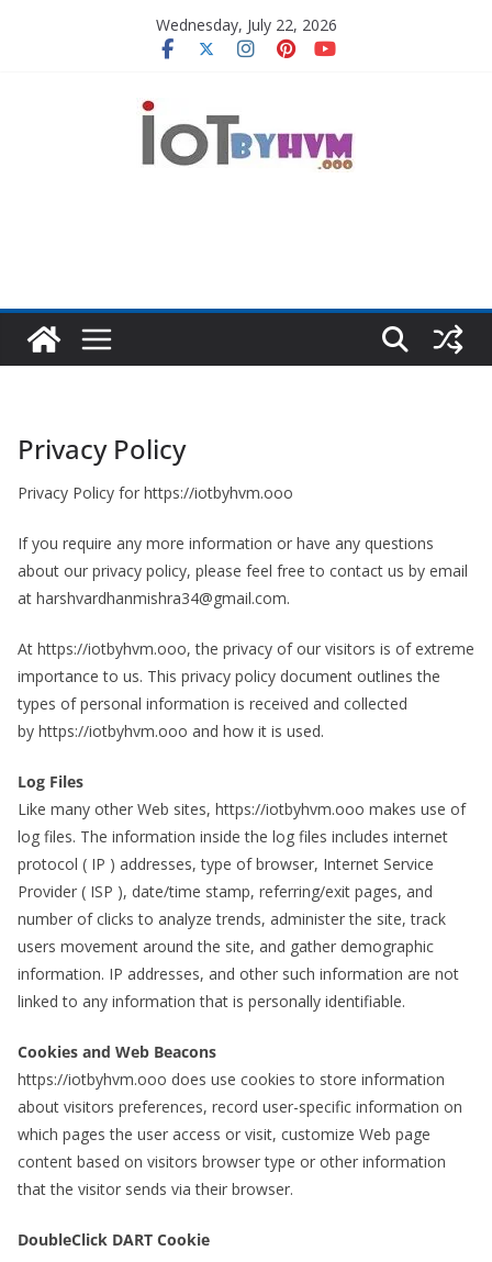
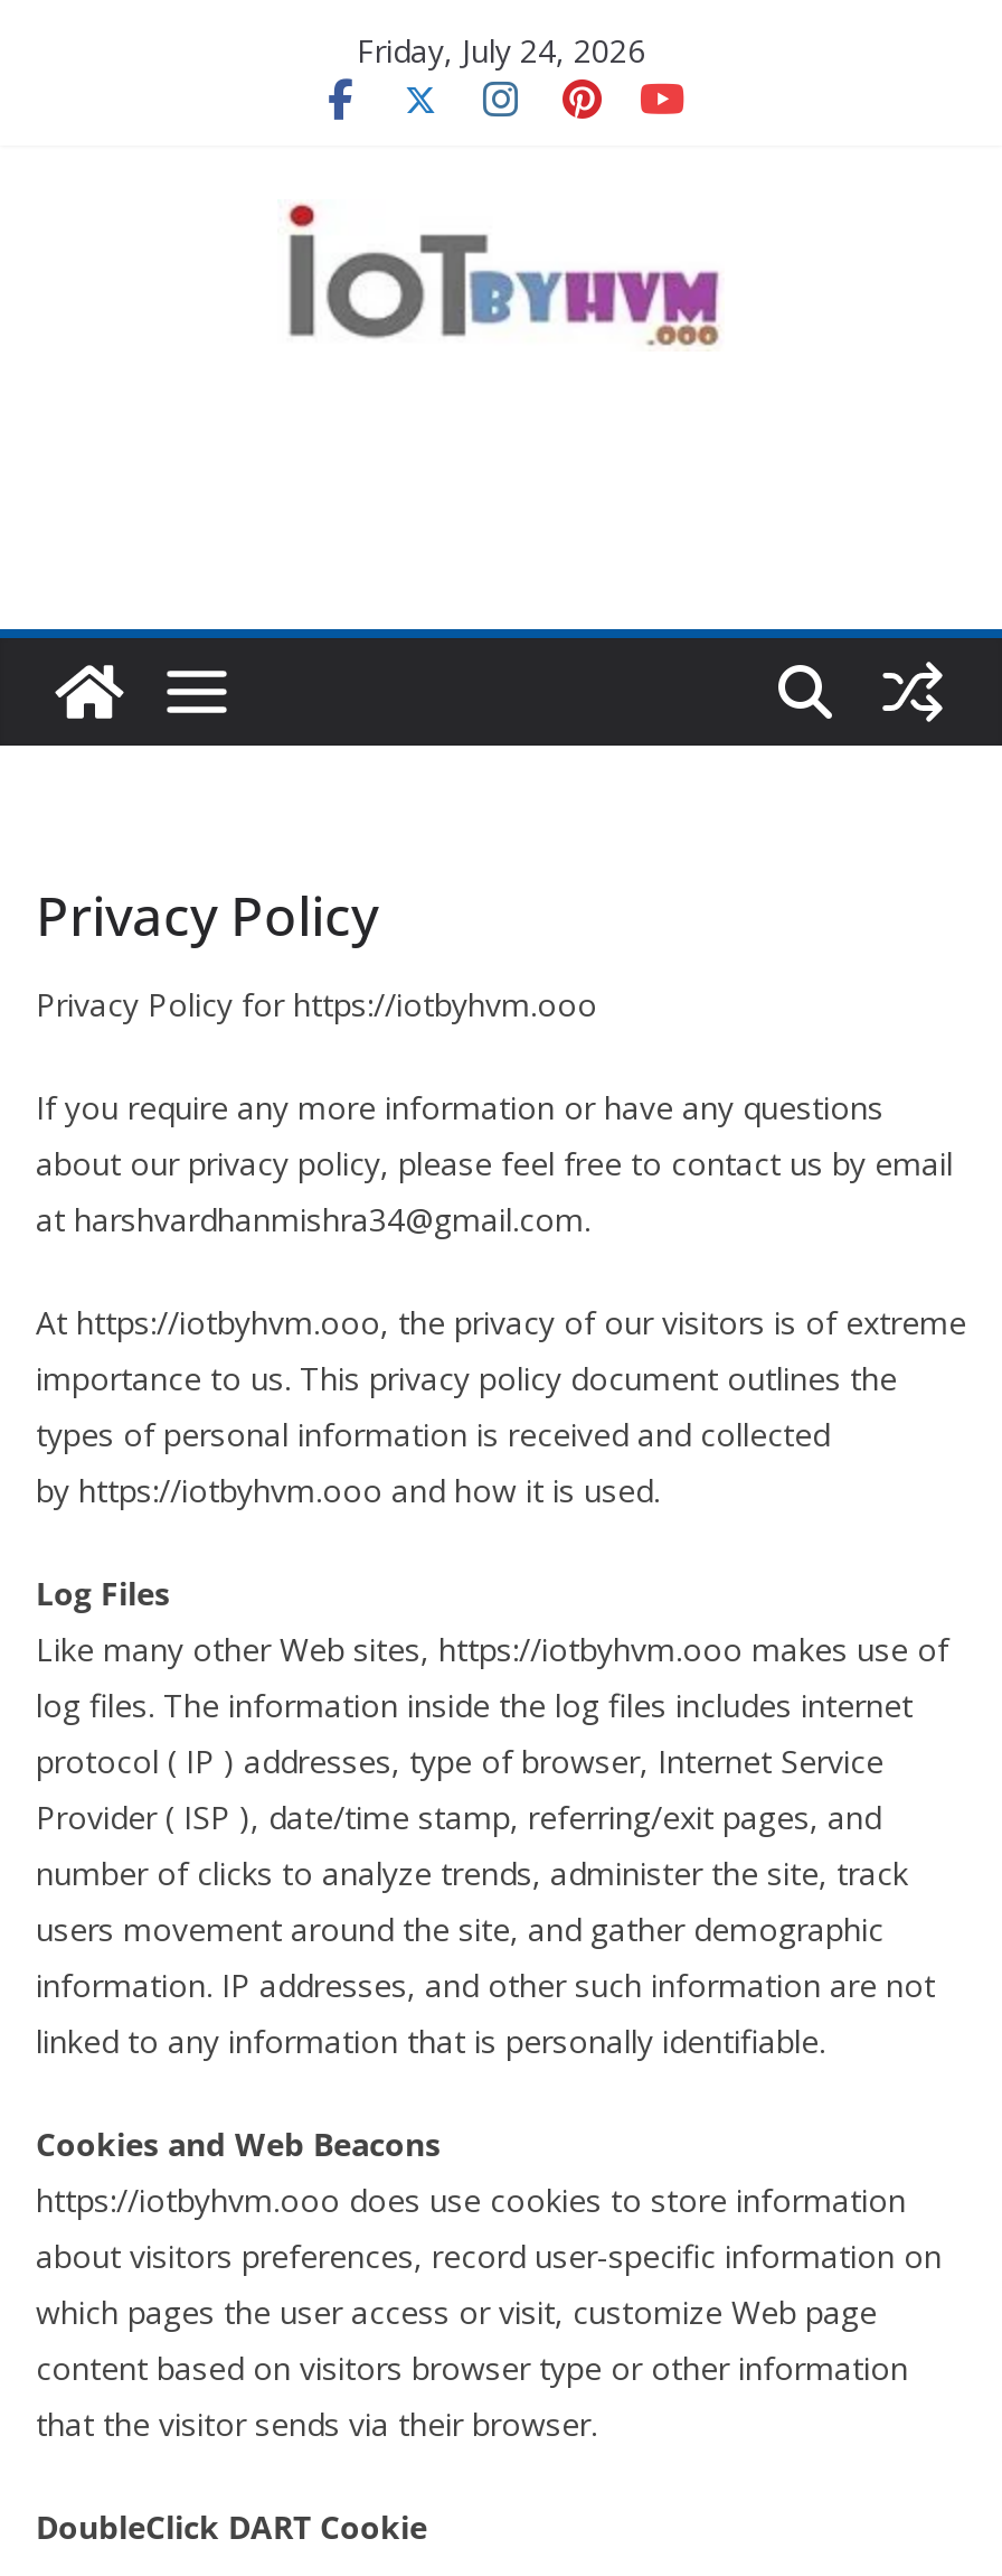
- Wednesday, July 22, 2026
+ Friday, July 24, 2026
